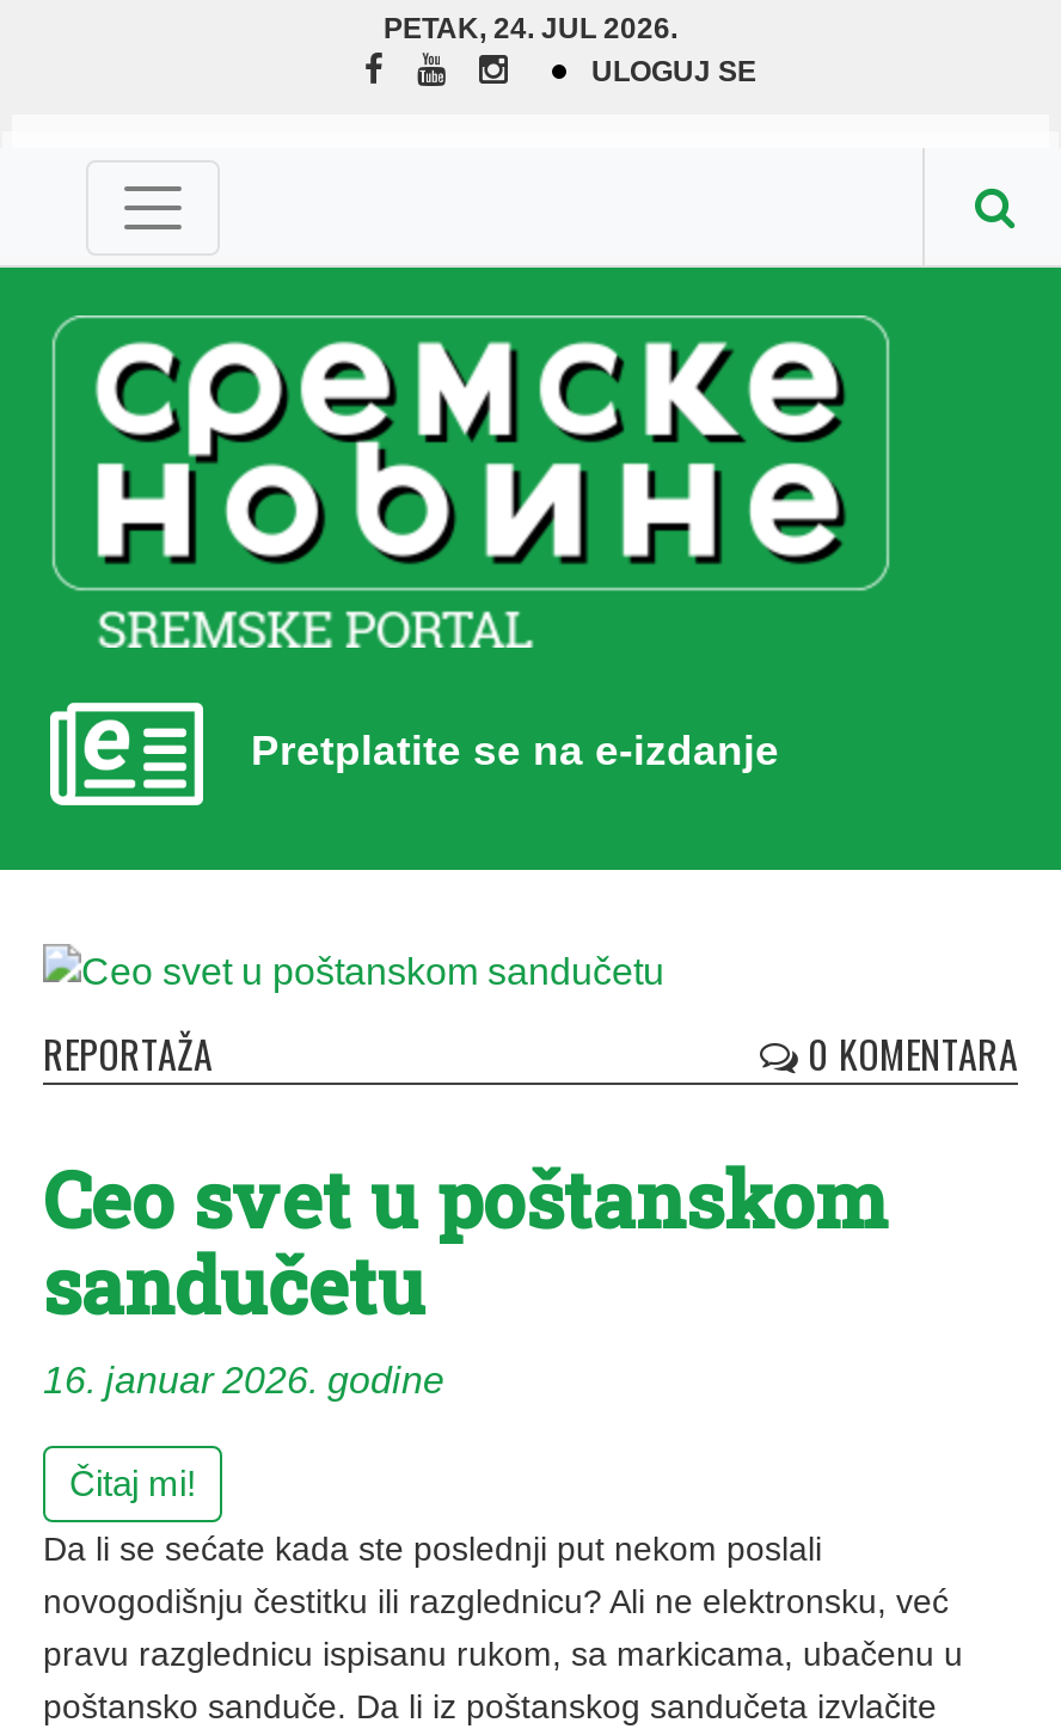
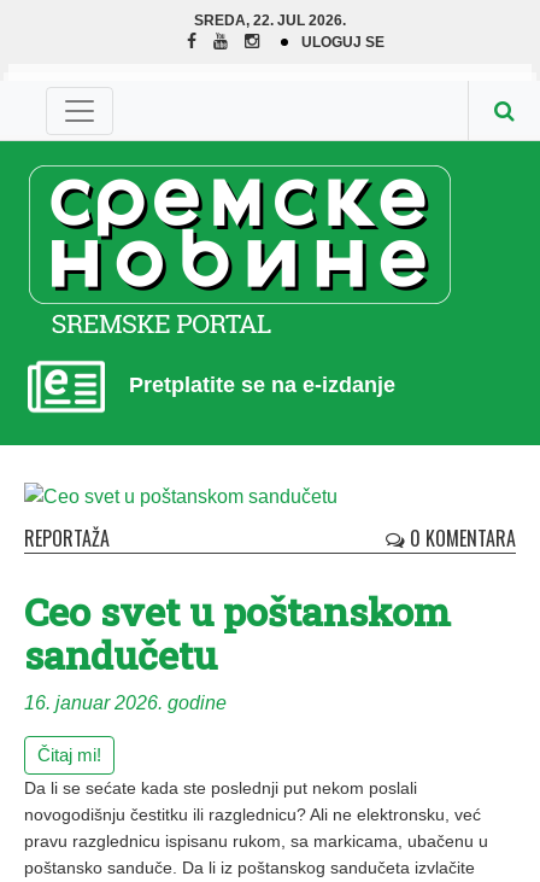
- PETAK, 24. JUL 2026.
+ SREDA, 22. JUL 2026.
